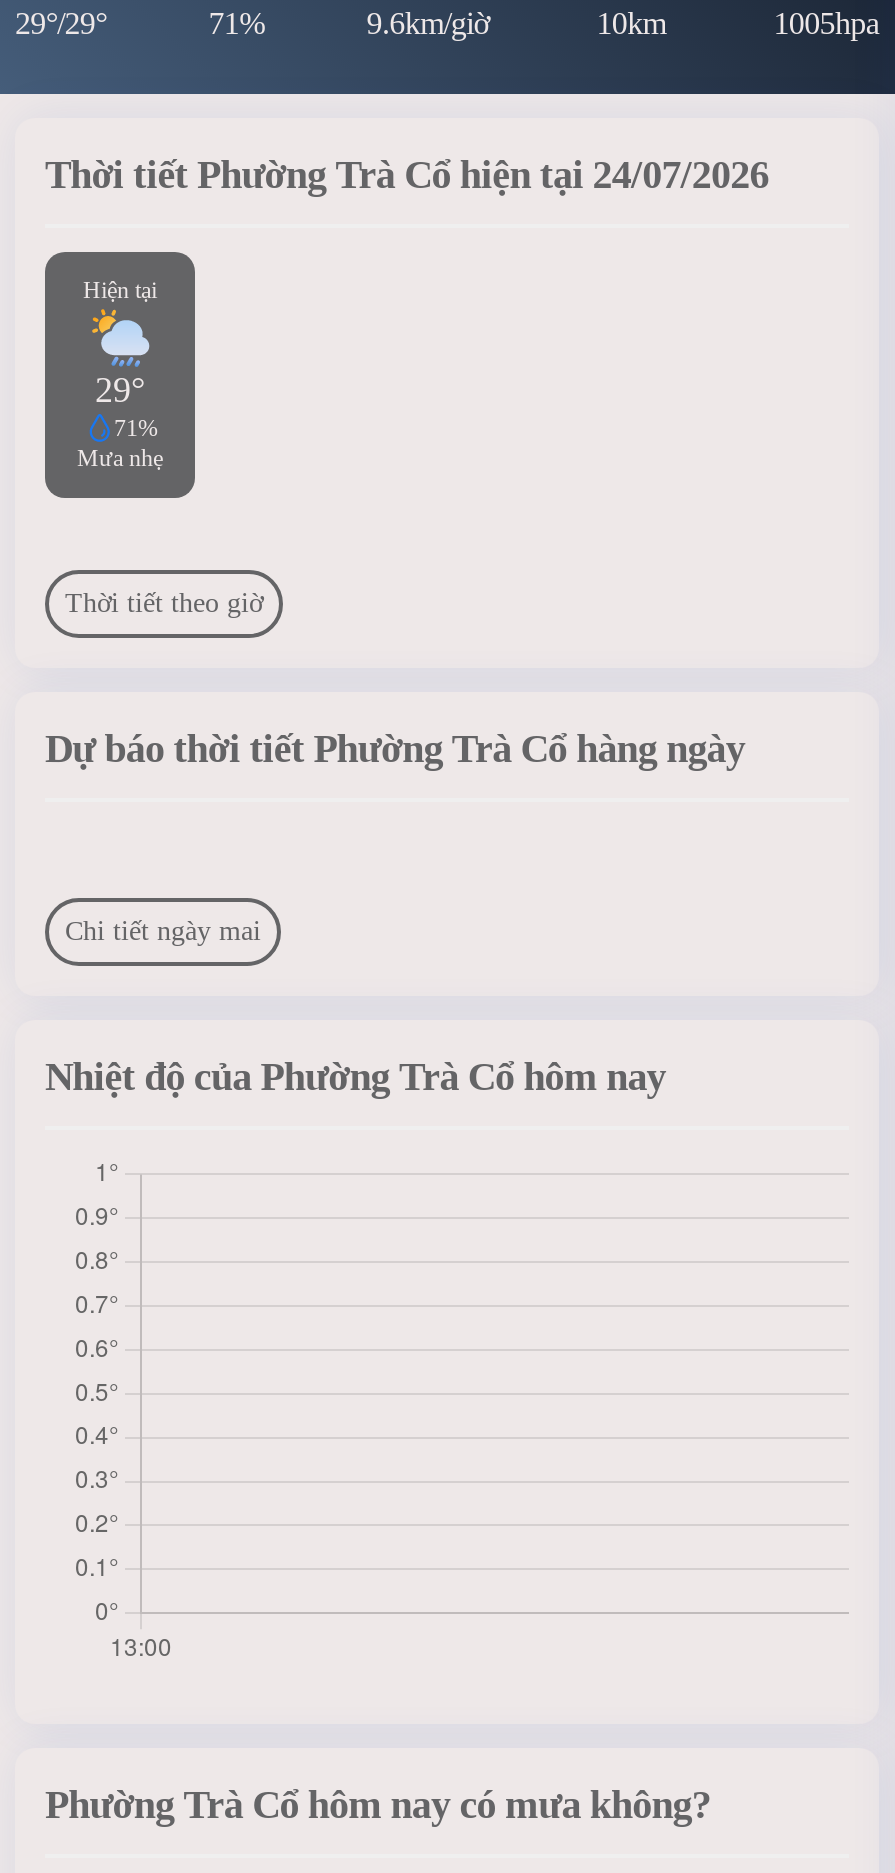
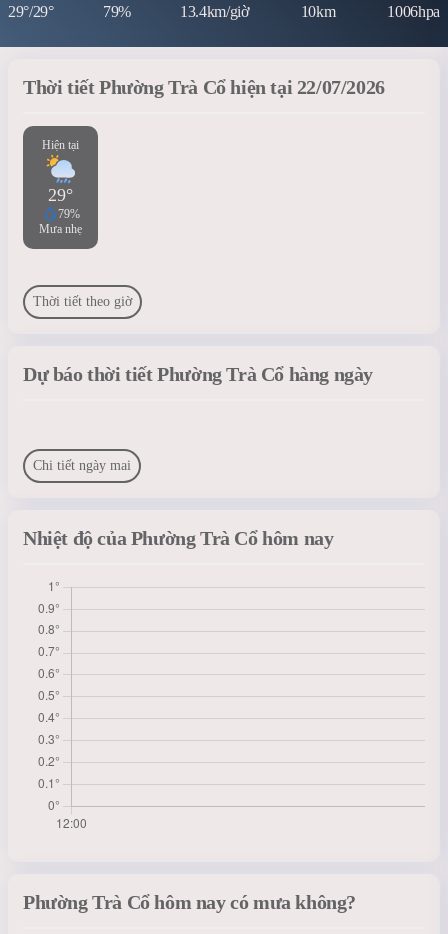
- 71%
+ 79%

- 9.6km/giờ
+ 13.4km/giờ

- 1005hpa
+ 1006hpa

- Thời tiết Phường Trà Cổ hiện tại 24/07/2026
+ Thời tiết Phường Trà Cổ hiện tại 22/07/2026

- 71%
+ 79%
